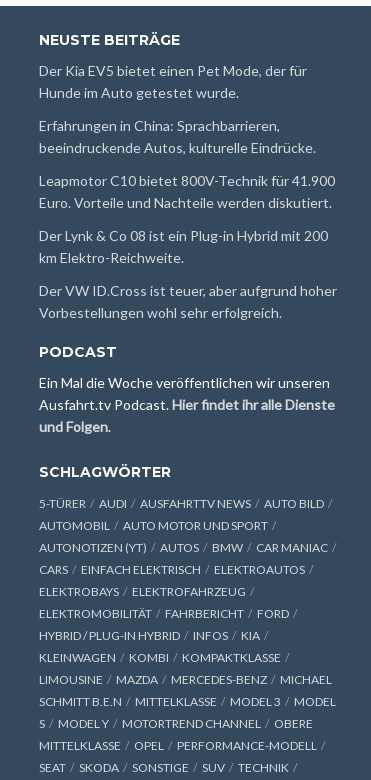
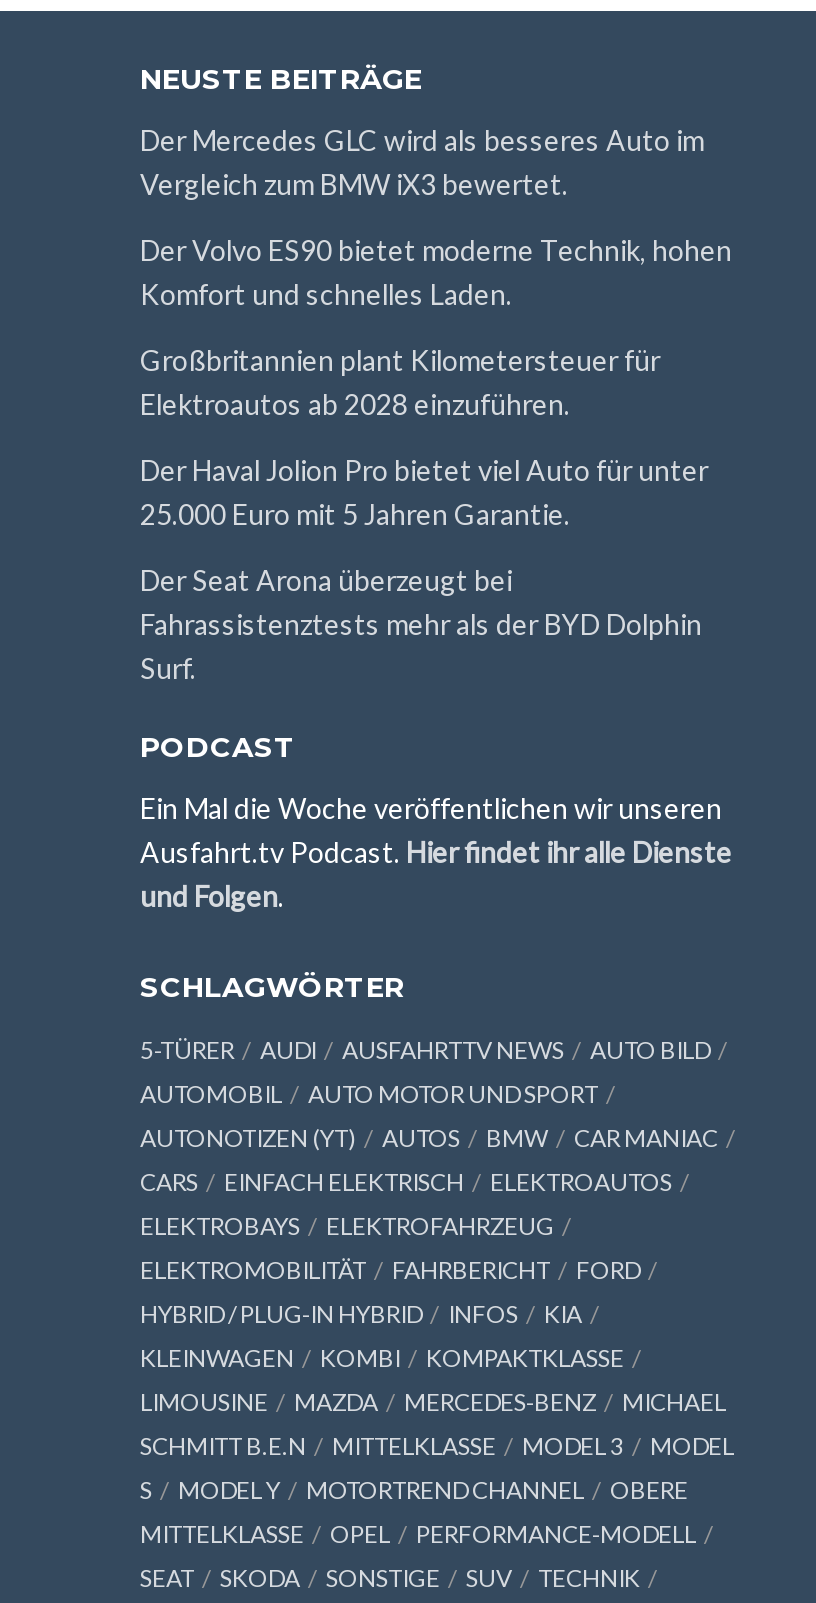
- Der Kia EV5 bietet einen Pet Mode, der für
- Hunde im Auto getestet wurde.
+ Der Mercedes GLC wird als besseres Auto im
+ Vergleich zum BMW iX3 bewertet.

- Erfahrungen in China: Sprachbarrieren,
- beeindruckende Autos, kulturelle Eindrücke.
+ Der Volvo ES90 bietet moderne Technik, hohen
+ Komfort und schnelles Laden.

- Leapmotor C10 bietet 800V-Technik für 41.900
- Euro. Vorteile und Nachteile werden diskutiert.
+ Großbritannien plant Kilometersteuer für
+ Elektroautos ab 2028 einzuführen.

- Der Lynk & Co 08 ist ein Plug-in Hybrid mit 200
- km Elektro-Reichweite.
+ Der Haval Jolion Pro bietet viel Auto für unter
+ 25.000 Euro mit 5 Jahren Garantie.

- Der VW ID.Cross ist teuer, aber aufgrund hoher
- Vorbestellungen wohl sehr erfolgreich.
+ Der Seat Arona überzeugt bei
+ Fahrassistenztests mehr als der BYD Dolphin
+ Surf.
